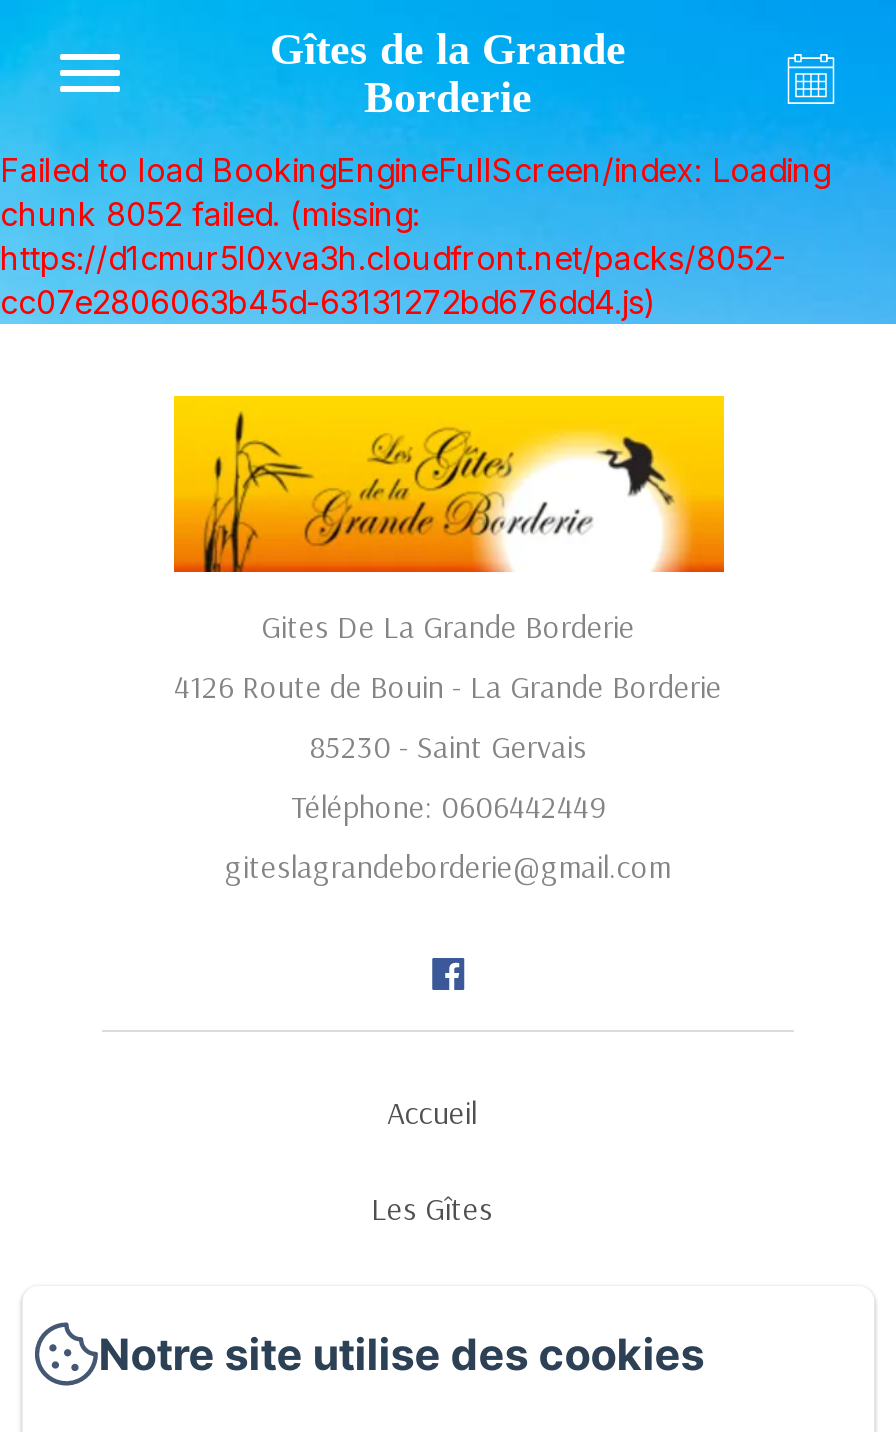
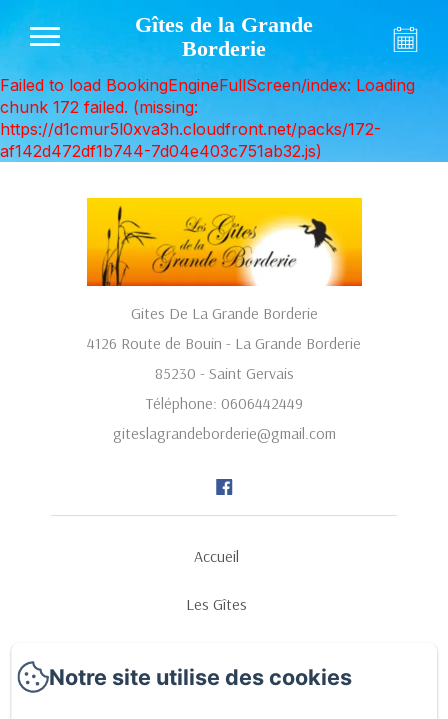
- chunk 8052 failed. (missing:
- https://d1cmur5l0xva3h.cloudfront.net/packs/8052-
- cc07e2806063b45d-63131272bd676dd4.js)
+ chunk 172 failed. (missing:
+ https://d1cmur5l0xva3h.cloudfront.net/packs/172-
+ af142d472df1b744-7d04e403c751ab32.js)
